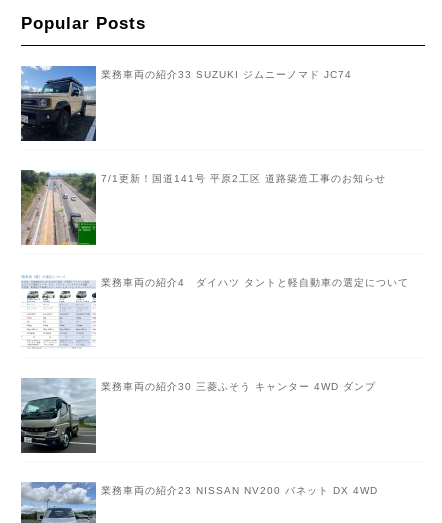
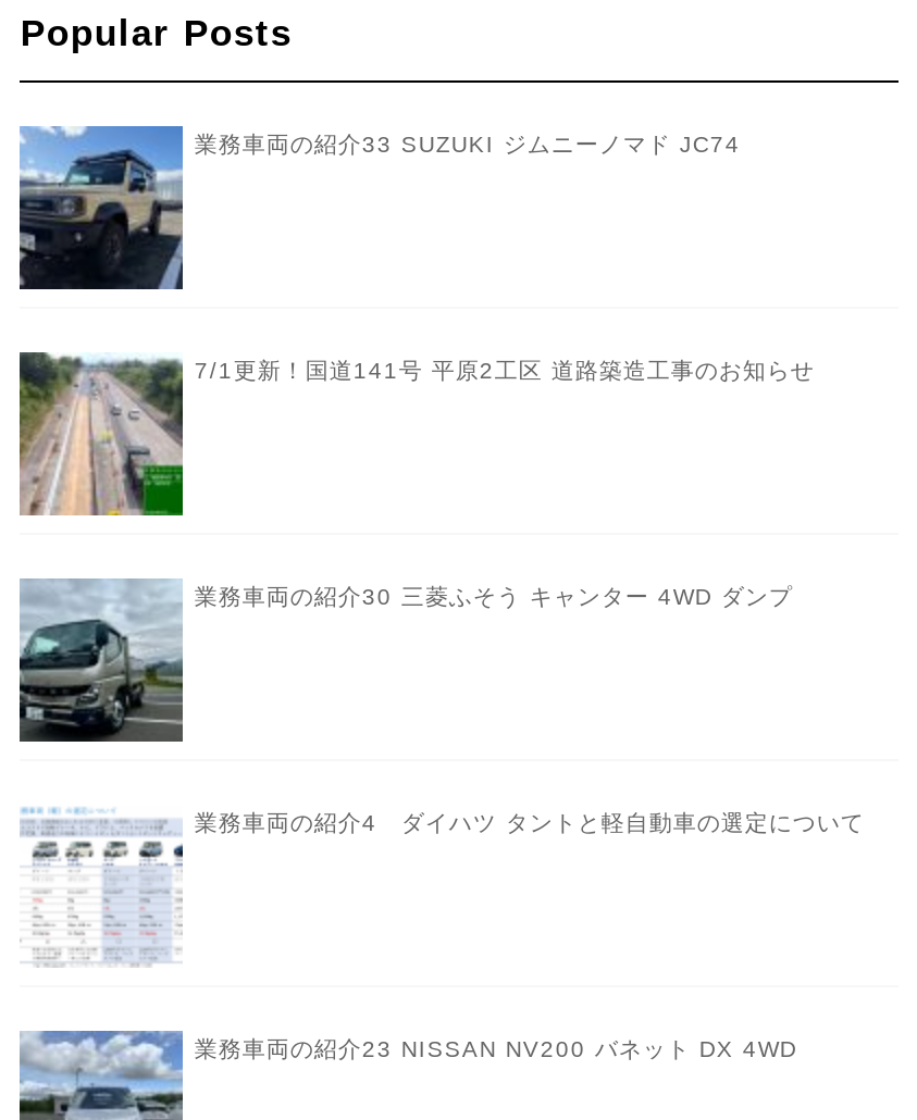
moved down: [image] | 業務車両の紹介4 ダイハツ タントと軽自動車の選定について

moved up: [image] | 業務車両の紹介30 三菱ふそう キャンター 4WD ダンプ
